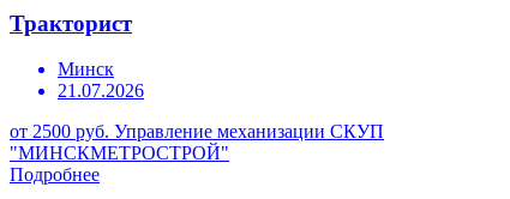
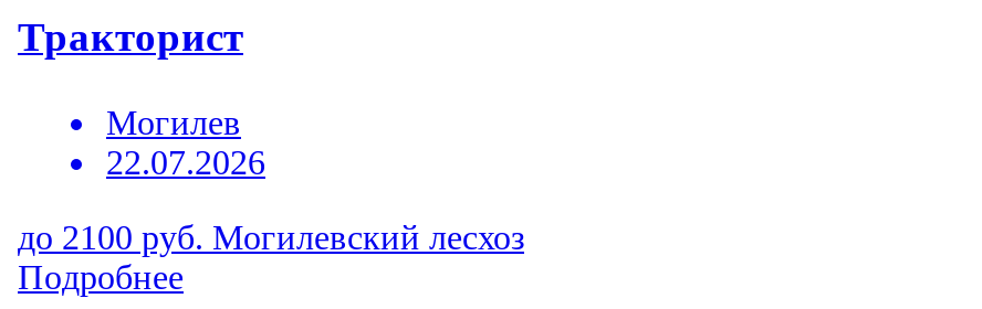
- Минск
- 21.07.2026
+ Могилев
+ 22.07.2026

- от 2500 руб. Управление механизации СКУП
- "МИНСКМЕТРОСТРОЙ"
+ до 2100 руб. Могилевский лесхоз
